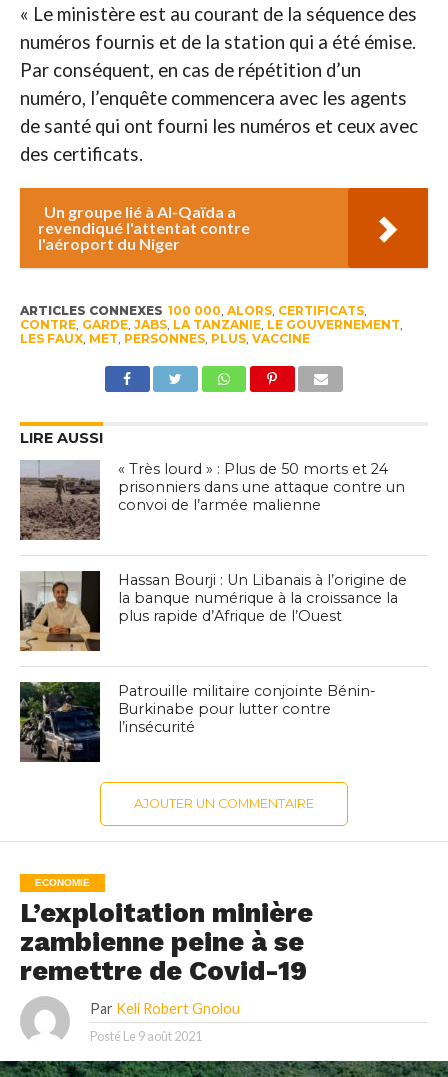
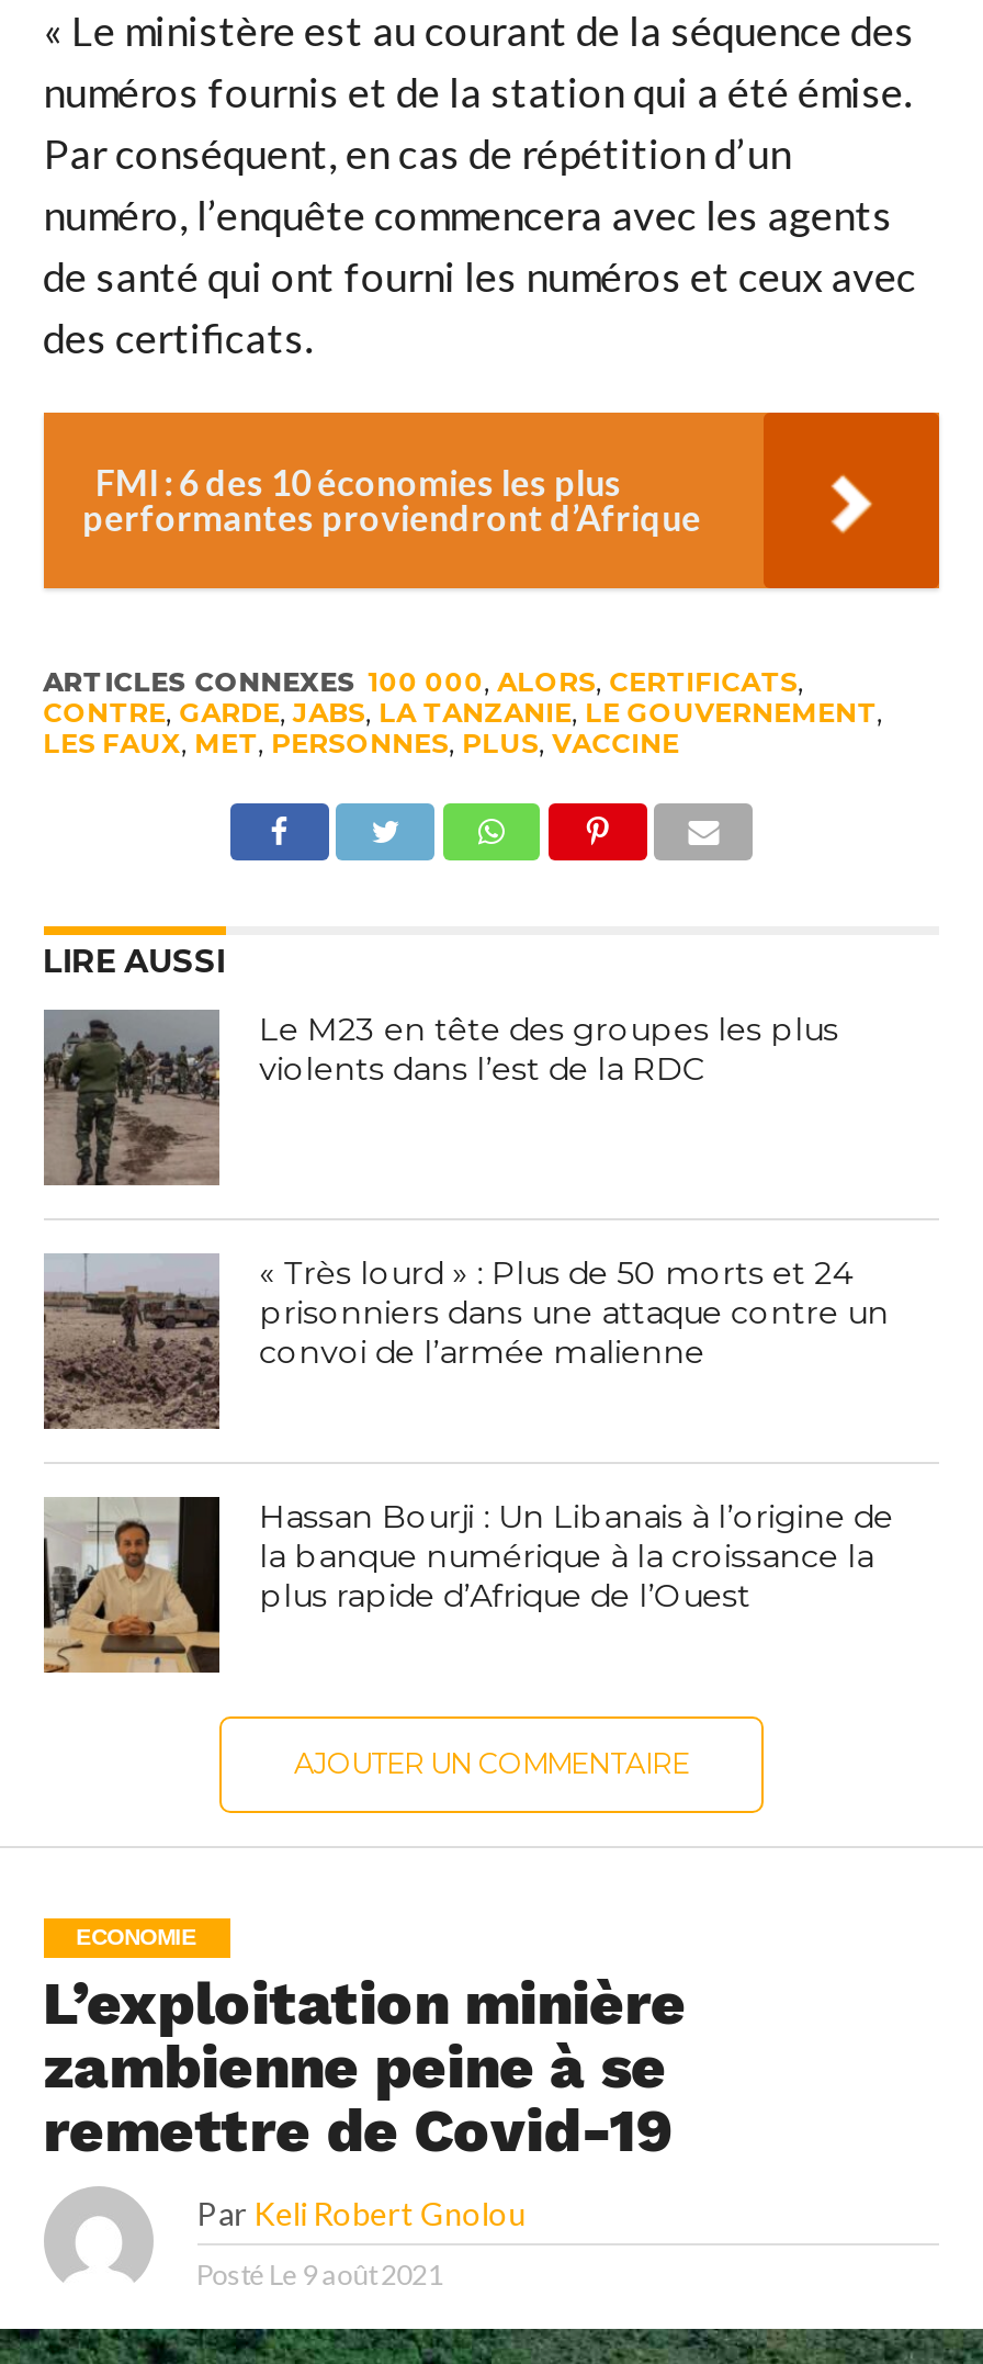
- Un groupe lié à Al-Qaïda a
- revendiqué l'attentat contre
- l'aéroport du Niger
+ FMI : 6 des 10 économies les plus
+ performantes proviendront d’Afrique

+ [image]
+ Le M23 en tête des groupes les plus
+ violents dans l’est de la RDC

moved down: [image] | « Très lourd » : Plus de 50 morts et 24 | prisonniers dans une attaque contre un | convoi de l’armée malienne | Hassan Bourji : Un Libanais à l’origine de | la banque numérique à la croissance la | plus rapide d’Afrique de l’Ouest

- [image]
- Patrouille militaire conjointe Bénin-
- Burkinabe pour lutter contre
- l’insécurité
